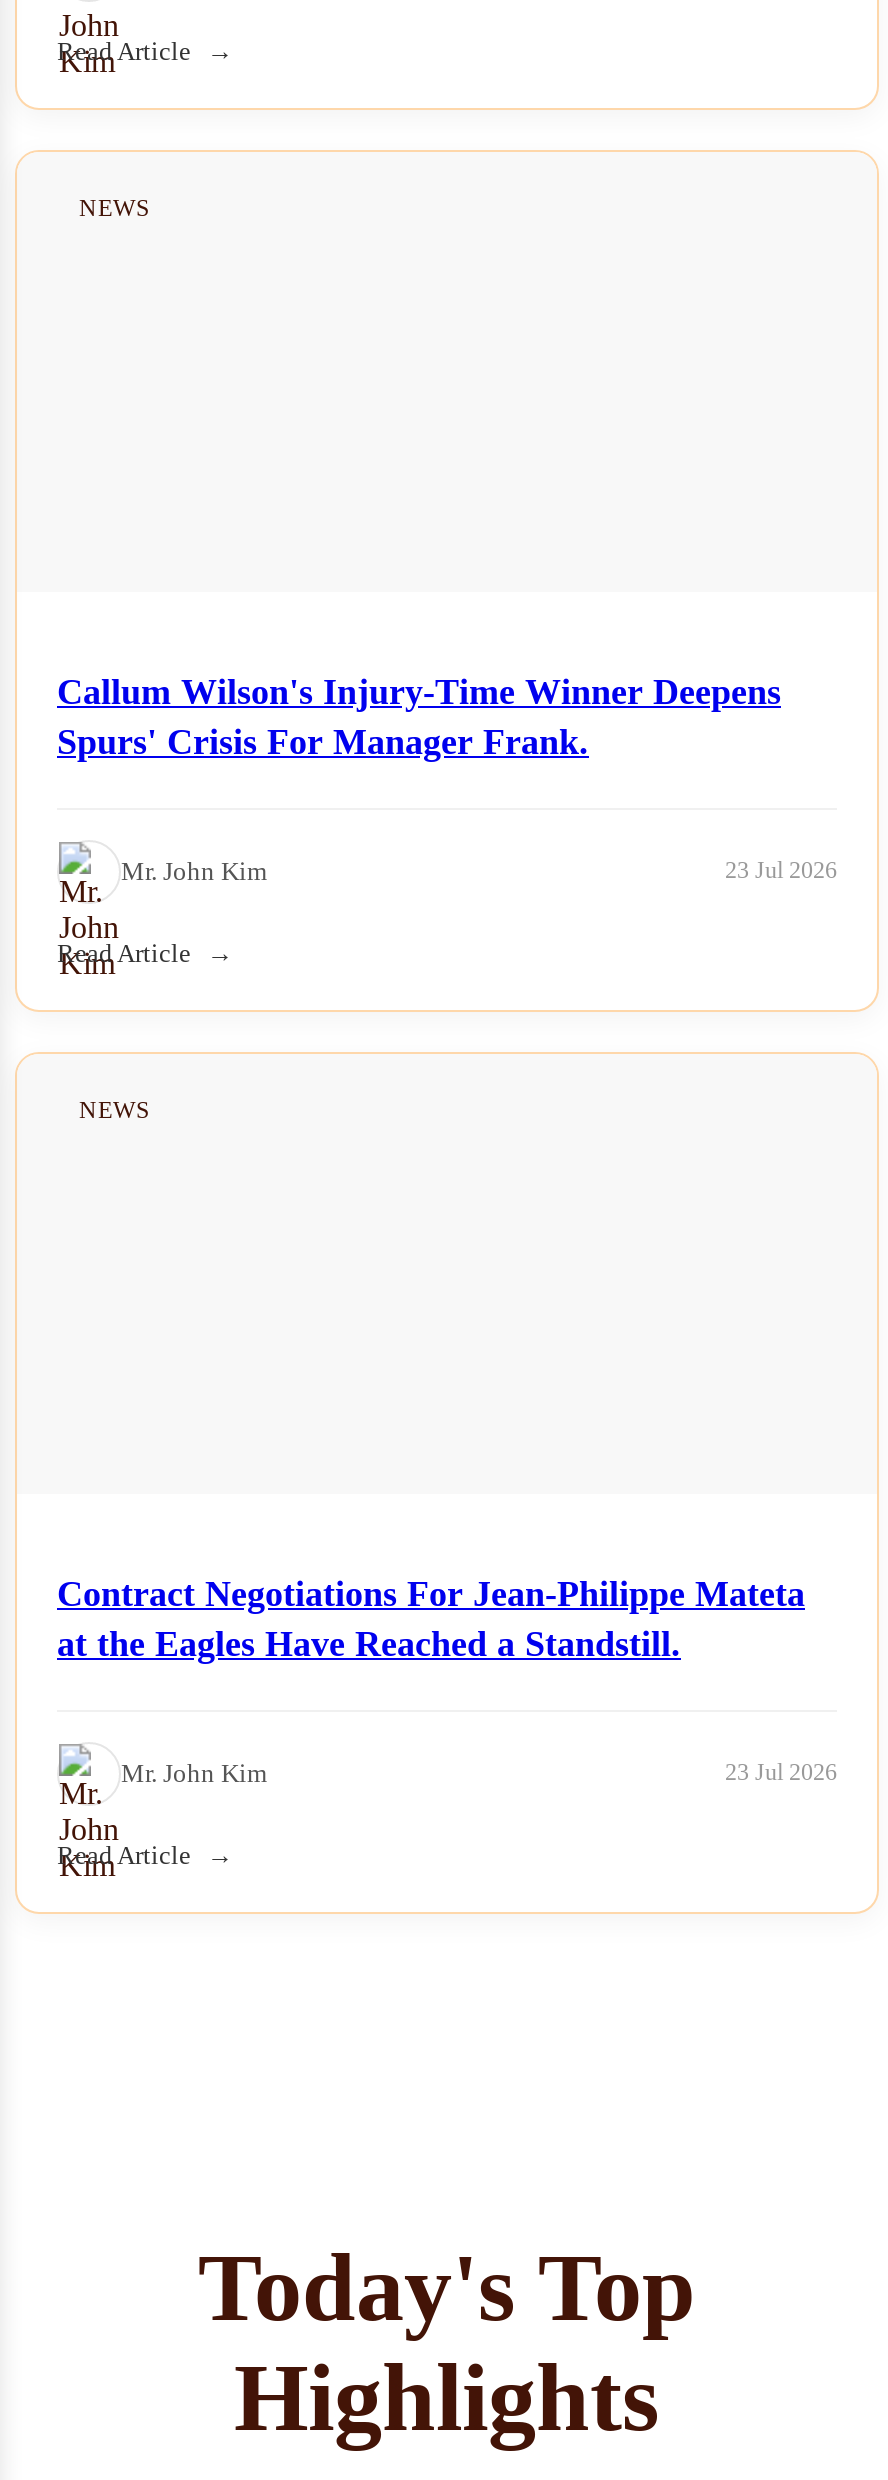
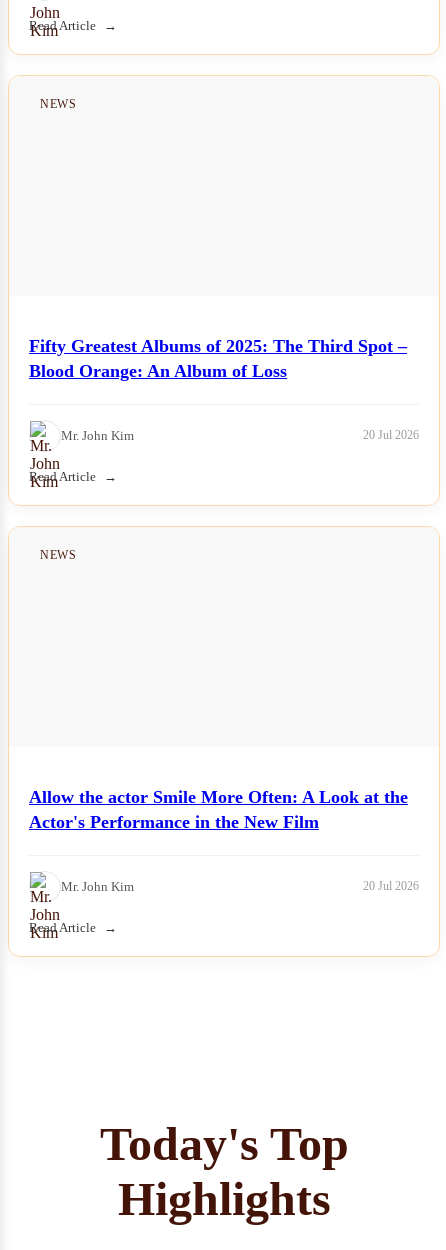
- Callum Wilson's Injury-Time Winner Deepens
- Spurs' Crisis For Manager Frank.
+ Fifty Greatest Albums of 2025: The Third Spot –
+ Blood Orange: An Album of Loss

- 23 Jul 2026
+ 20 Jul 2026

- Contract Negotiations For Jean-Philippe Mateta
- at the Eagles Have Reached a Standstill.
+ Allow the actor Smile More Often: A Look at the
+ Actor's Performance in the New Film

- 23 Jul 2026
+ 20 Jul 2026
